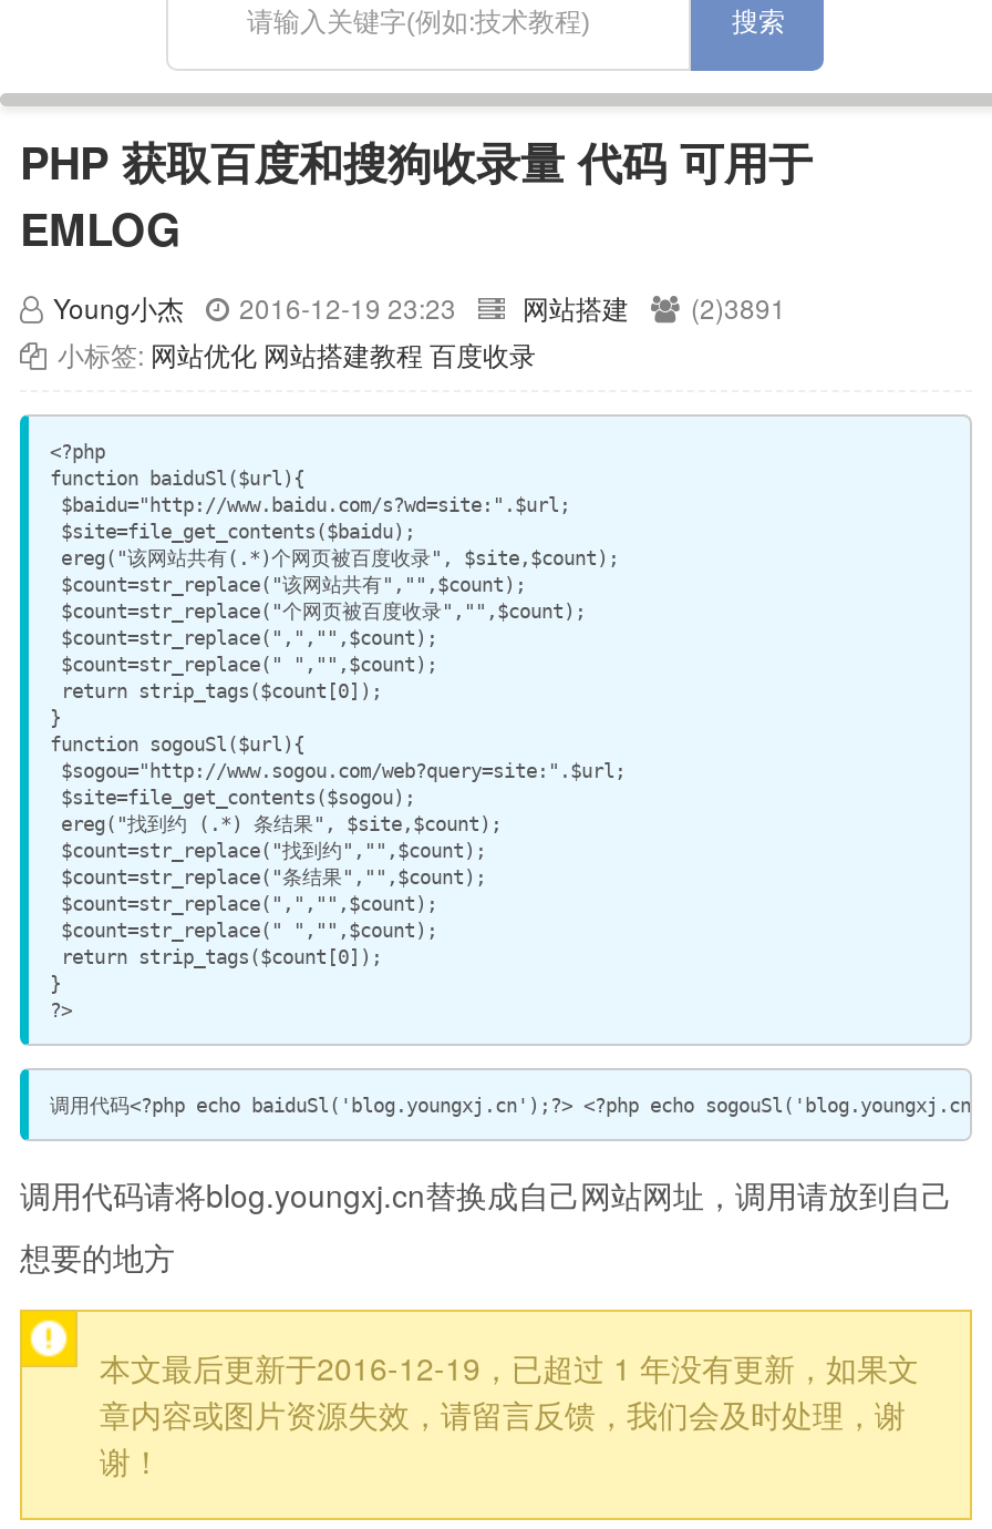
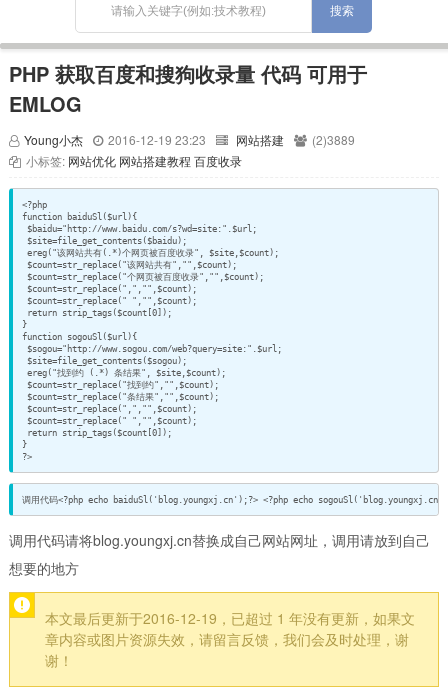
- Young小杰 2016-12-19 23:23 网站搭建 (2)3891
+ Young小杰 2016-12-19 23:23 网站搭建 (2)3889
